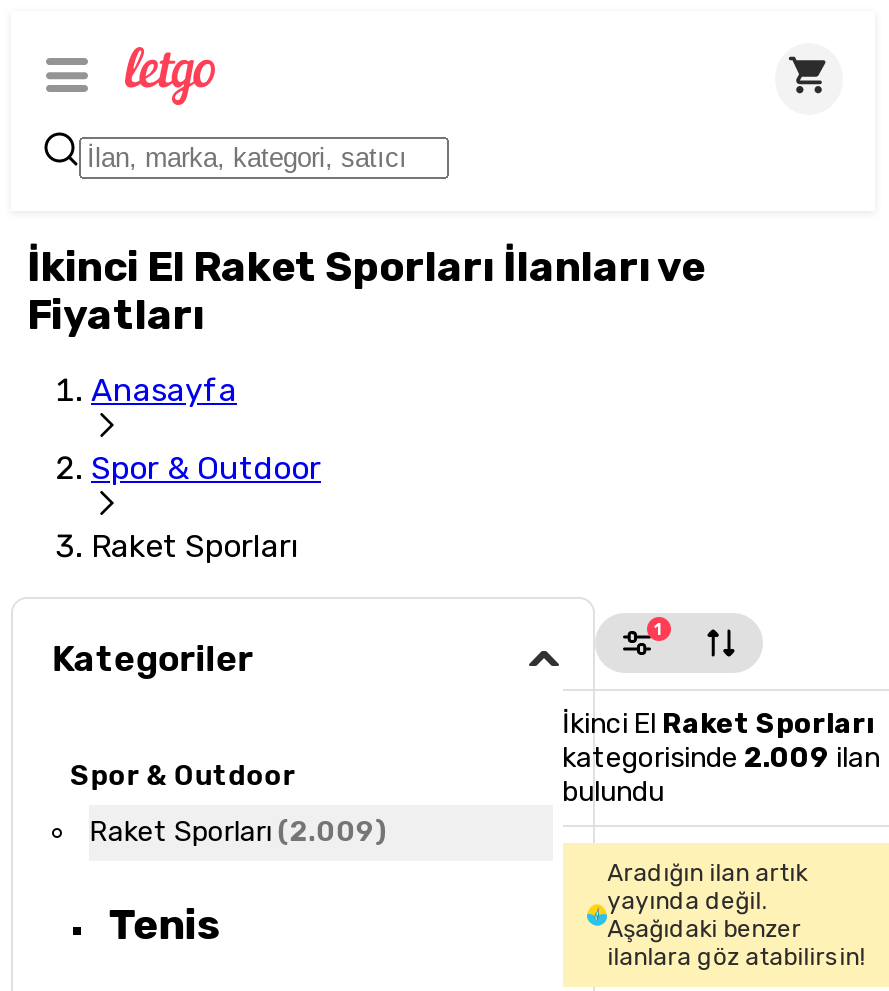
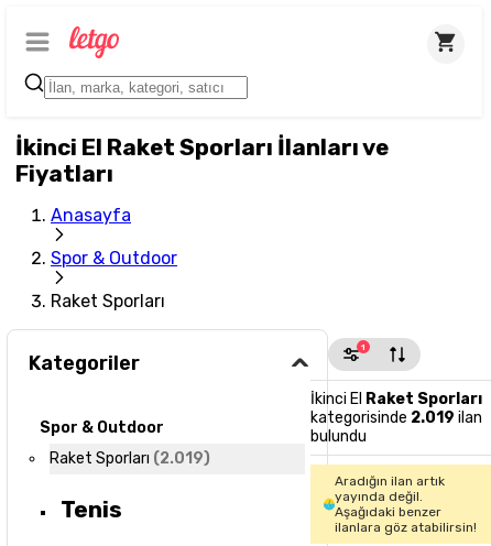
- kategorisinde 2.009 ilan
+ kategorisinde 2.019 ilan

- Raket Sporları (2.009)
+ Raket Sporları (2.019)
